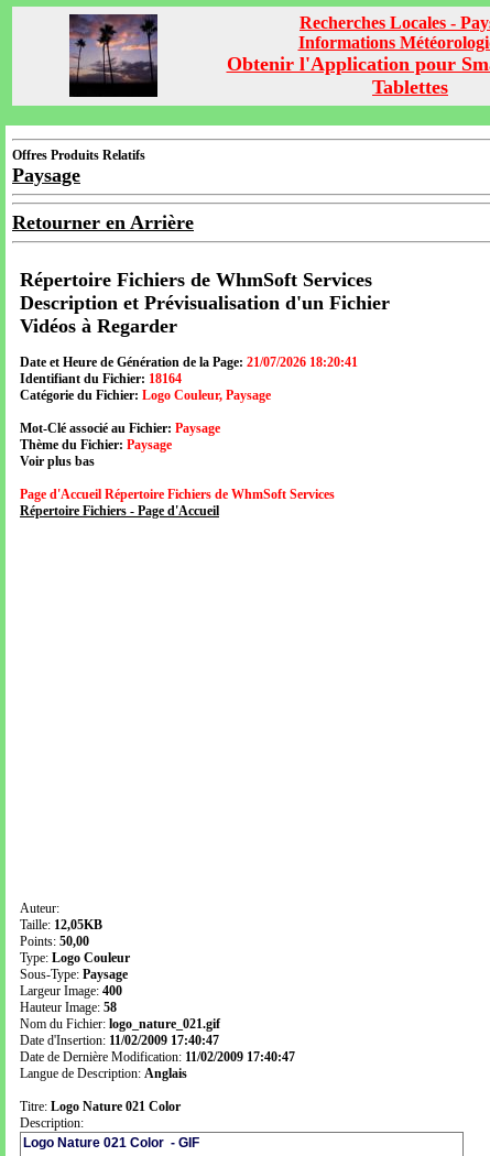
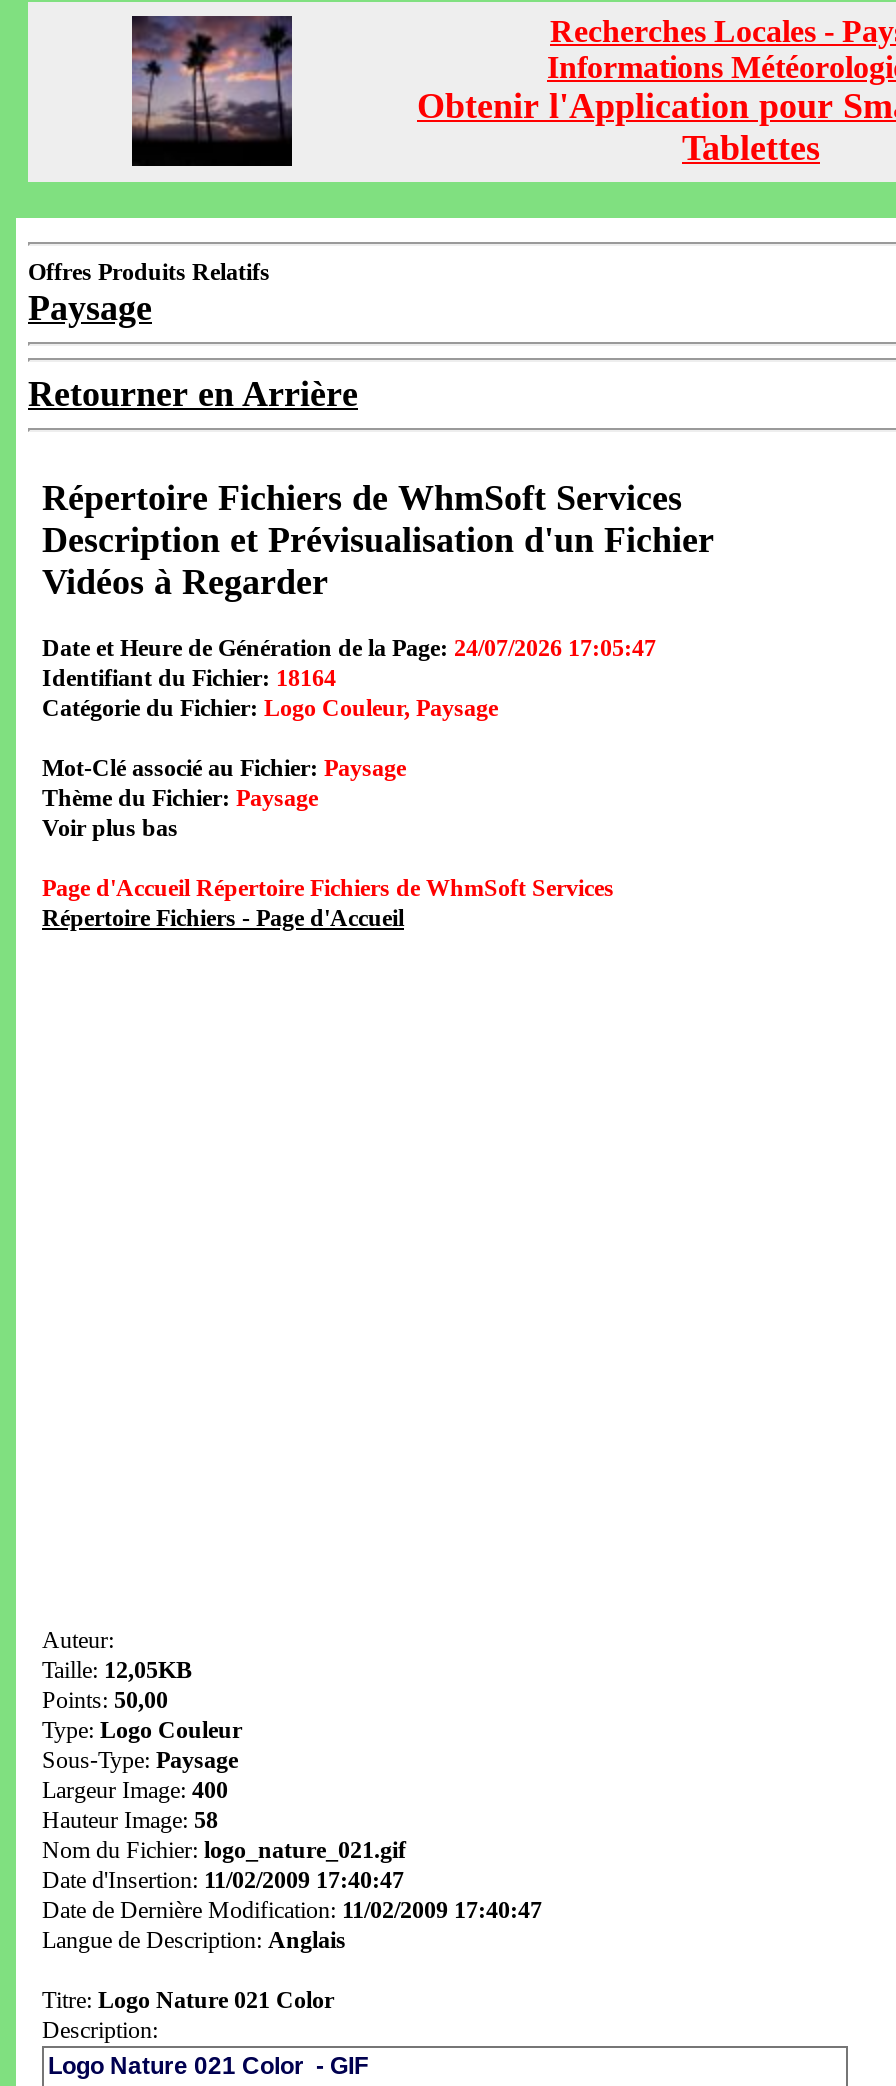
- Date et Heure de Génération de la Page: 21/07/2026 18:20:41
+ Date et Heure de Génération de la Page: 24/07/2026 17:05:47
